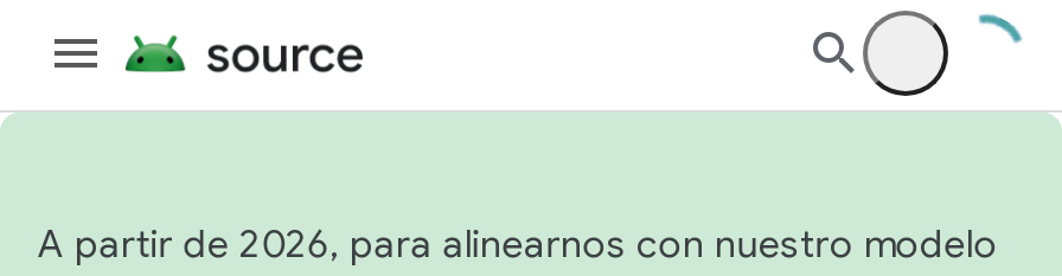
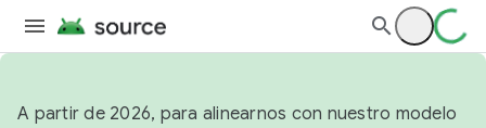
- [image]
+ [image]
